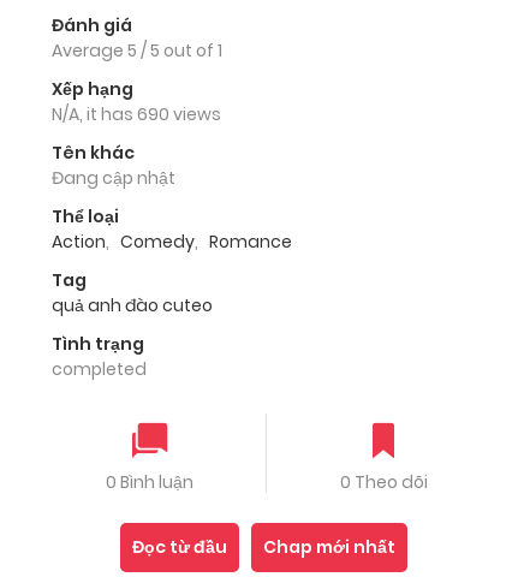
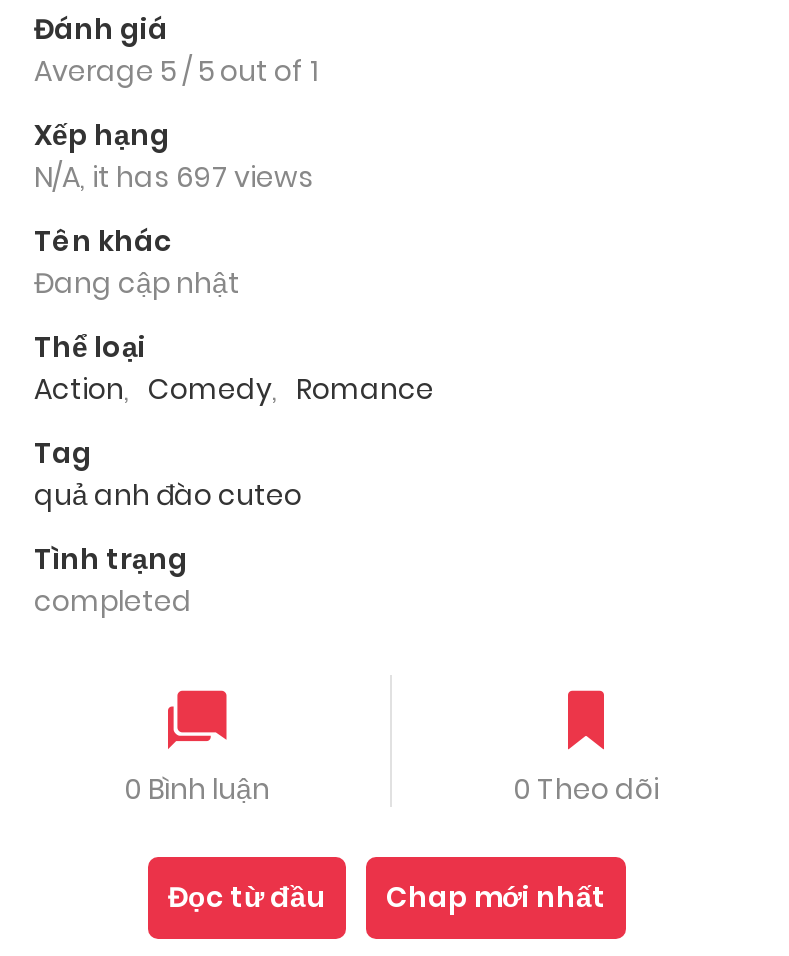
- N/A, it has 690 views
+ N/A, it has 697 views
